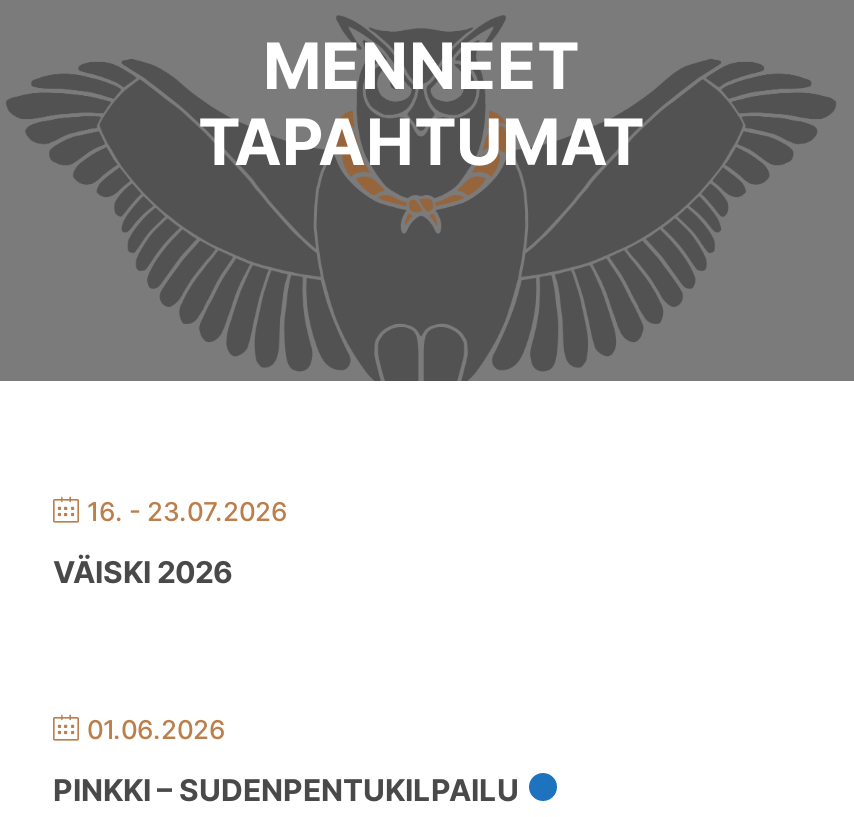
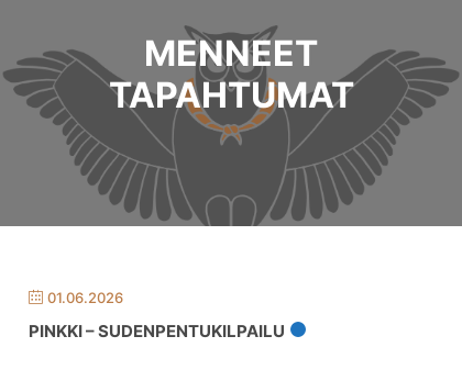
- 16. - 23.07.2026
- VÄISKI 2026
